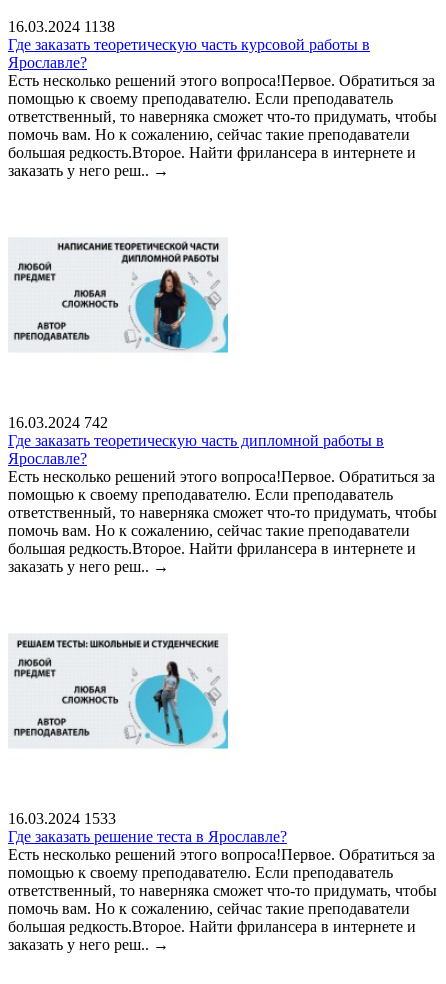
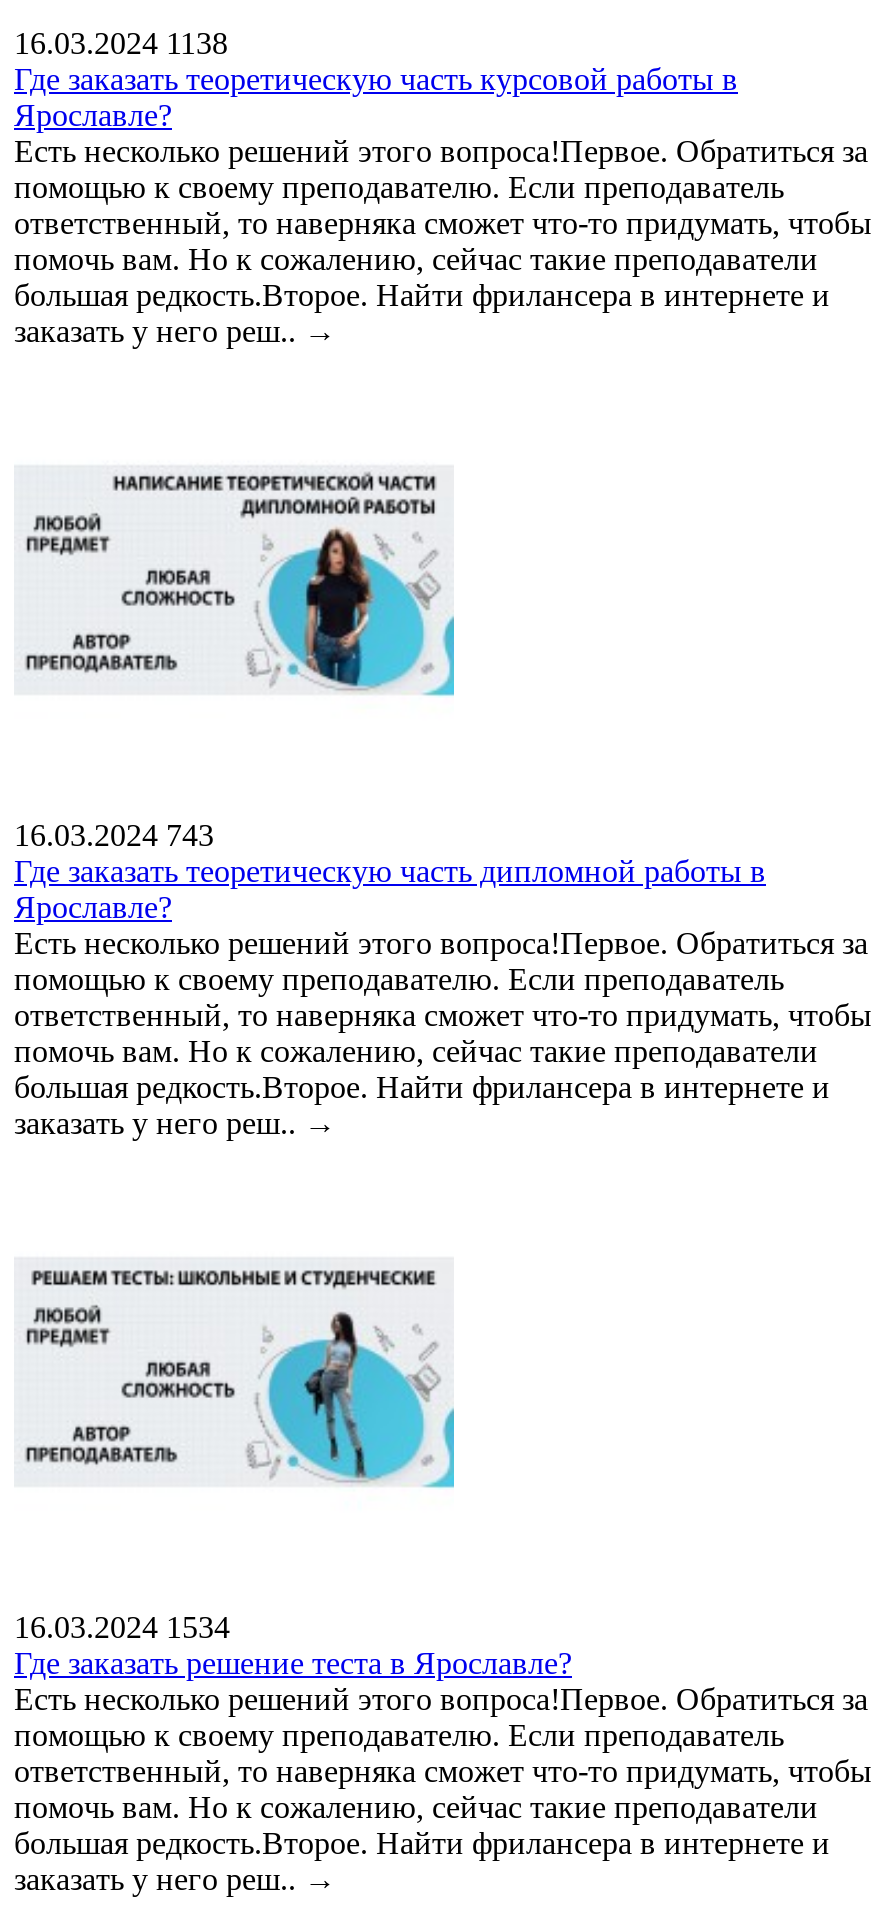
- 16.03.2024 742
+ 16.03.2024 743

- 16.03.2024 1533
+ 16.03.2024 1534
